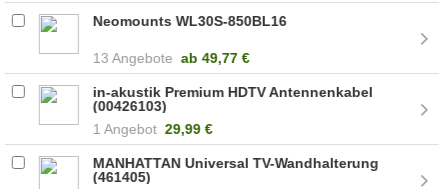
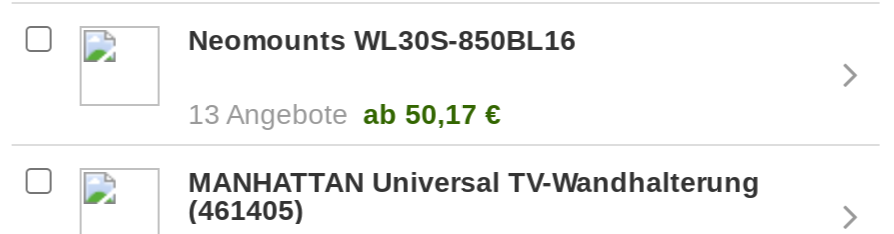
- 13 Angebote ab 49,77 €
- in-akustik Premium HDTV Antennenkabel
- (00426103)
- 1 Angebot 29,99 €
+ 13 Angebote ab 50,17 €
